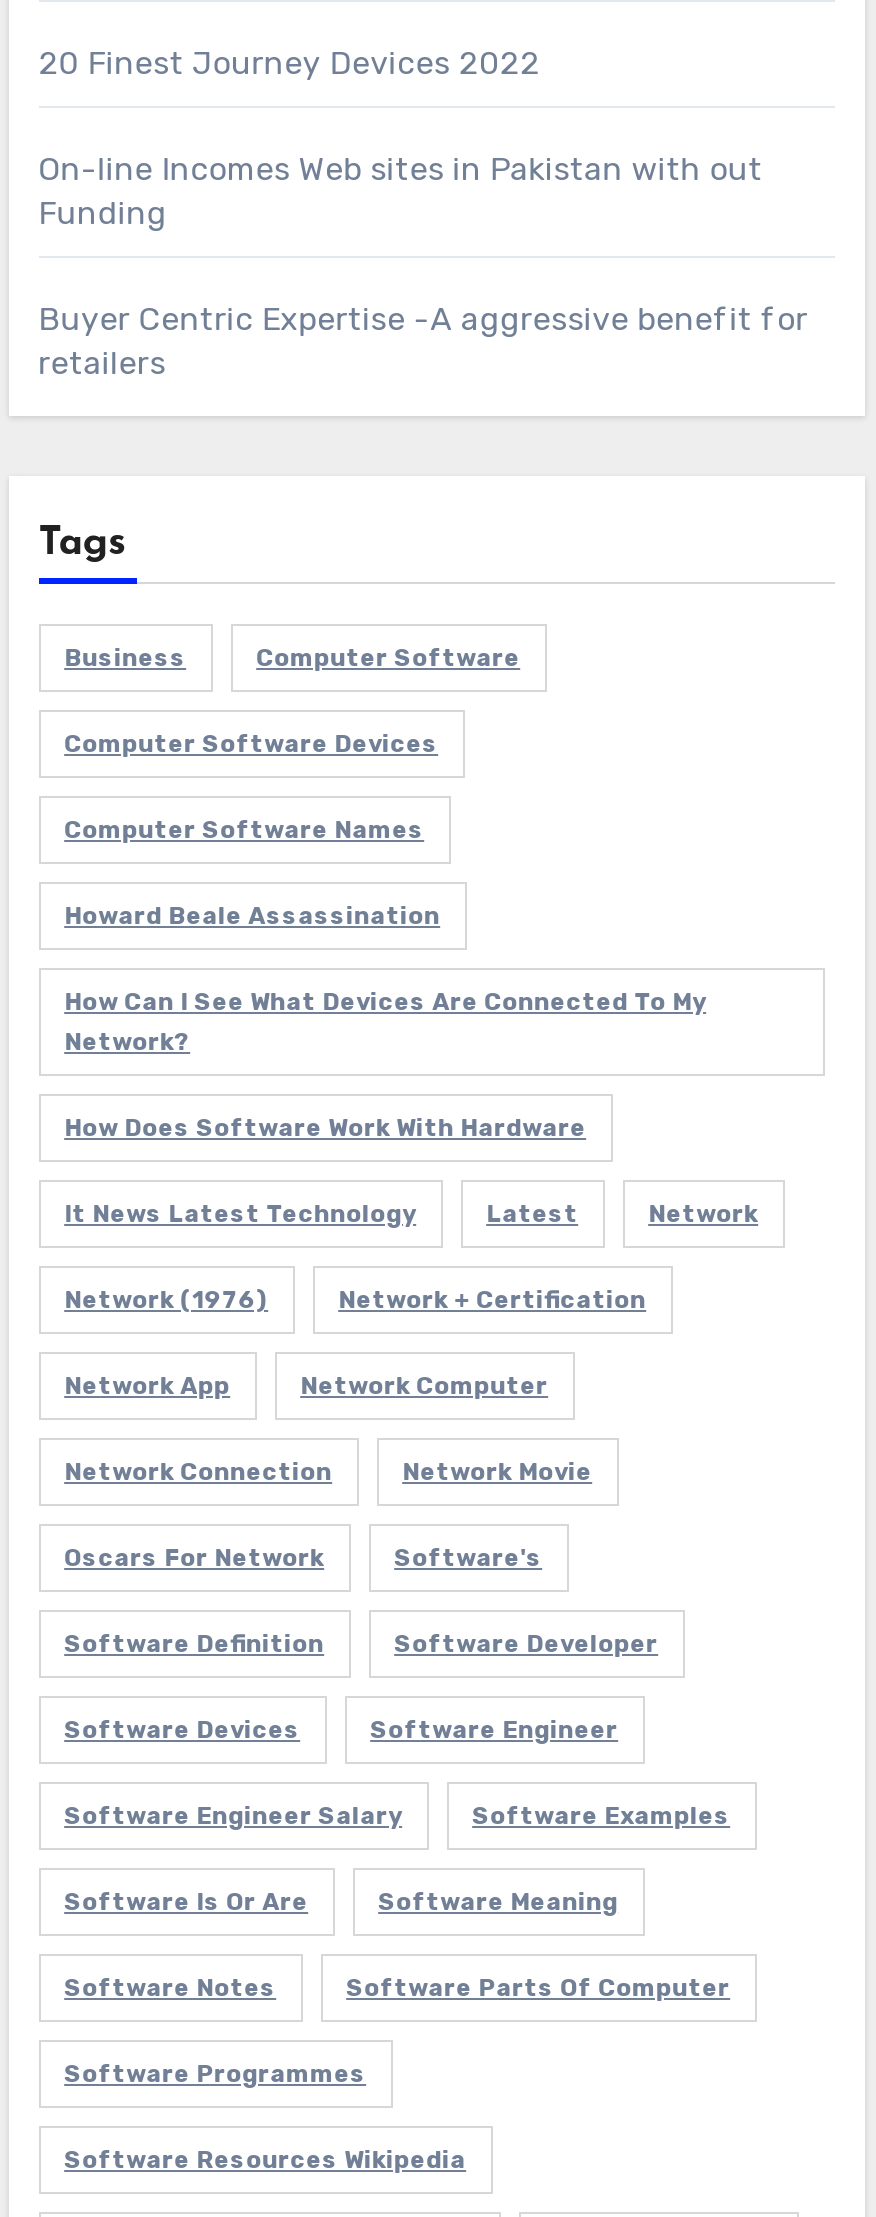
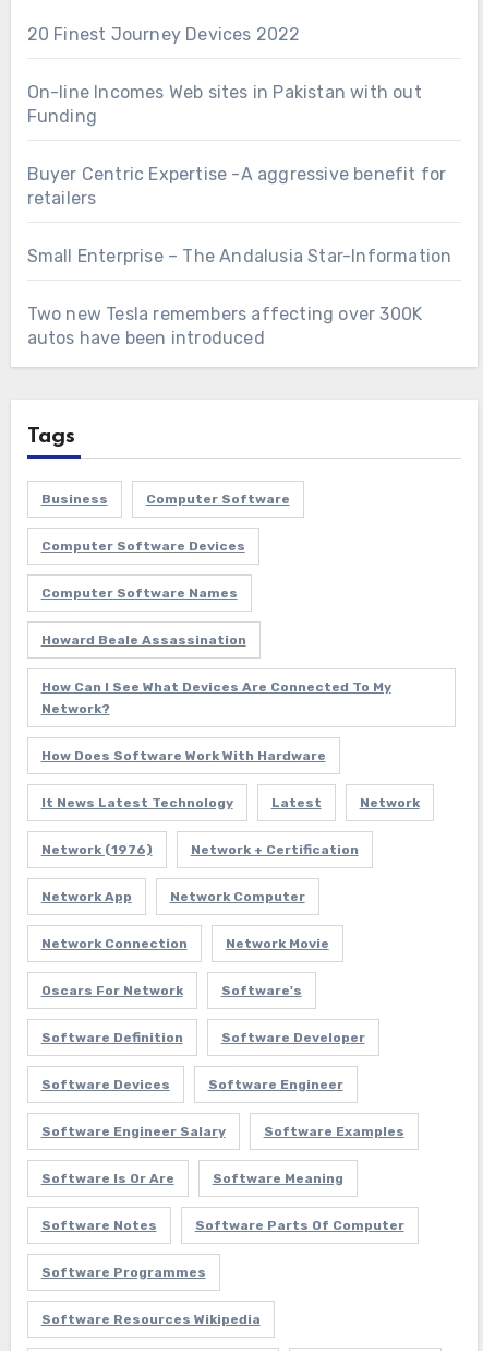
+ Small Enterprise – The Andalusia Star-Information
+ Two new Tesla remembers affecting over 300K
+ autos have been introduced
